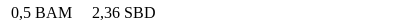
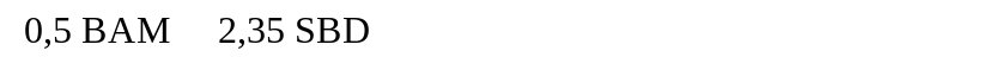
- 0,5 BAM 2,36 SBD
+ 0,5 BAM 2,35 SBD
